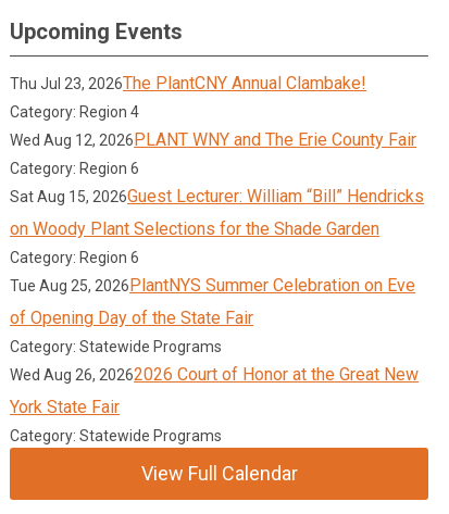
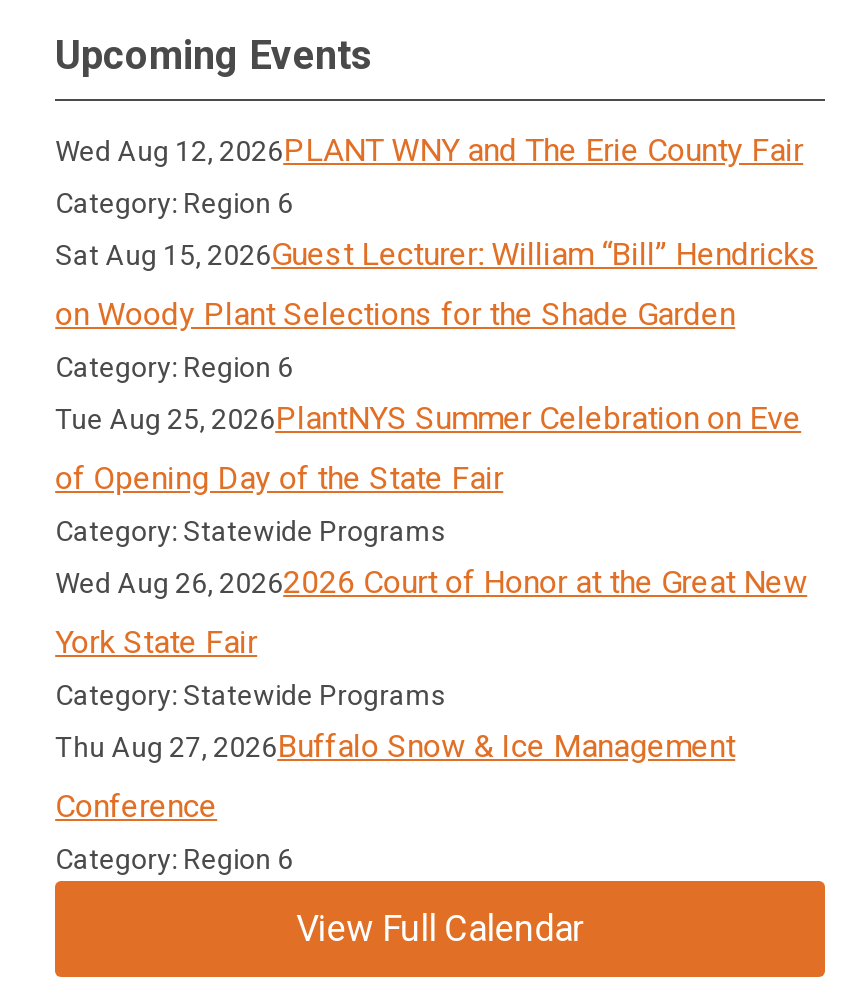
- Thu Jul 23, 2026The PlantCNY Annual Clambake!
- Category: Region 4

moved up: Wed Aug 12, 2026PLANT WNY and The Erie County Fair | Category: Region 6 | Sat Aug 15, 2026Guest Lecturer: William “Bill” Hendricks | ... | York State Fair | Category: Statewide Programs

+ Thu Aug 27, 2026Buffalo Snow & Ice Management
+ Conference
+ Category: Region 6
